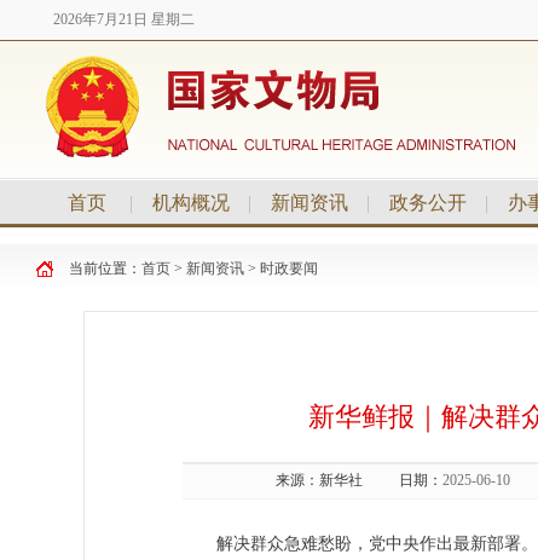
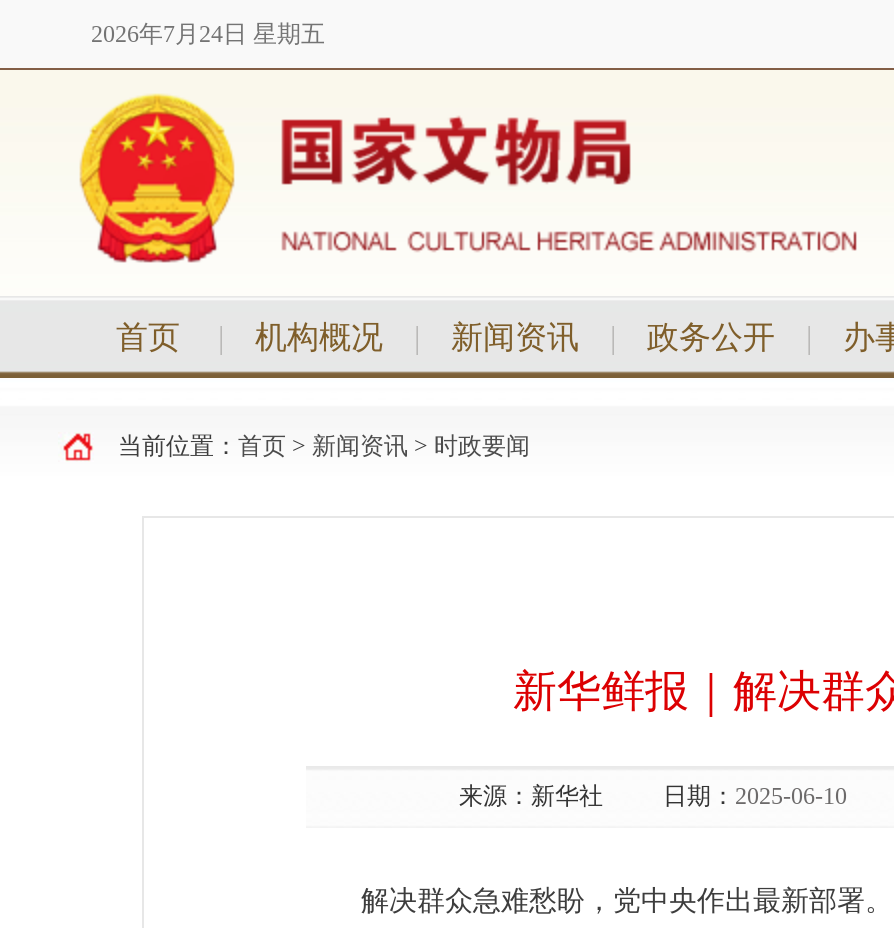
- 2026年7月21日 星期二
+ 2026年7月24日 星期五
